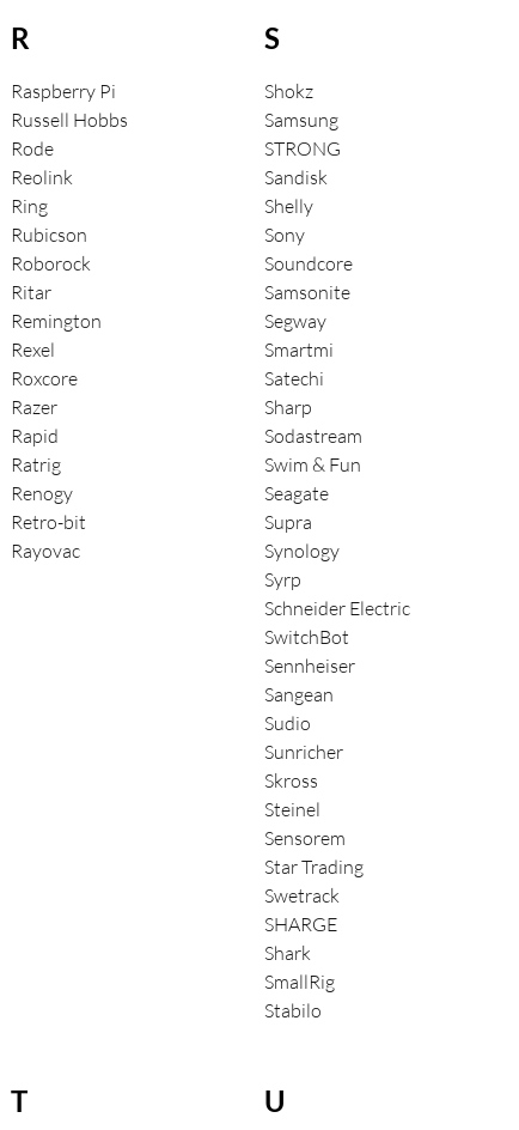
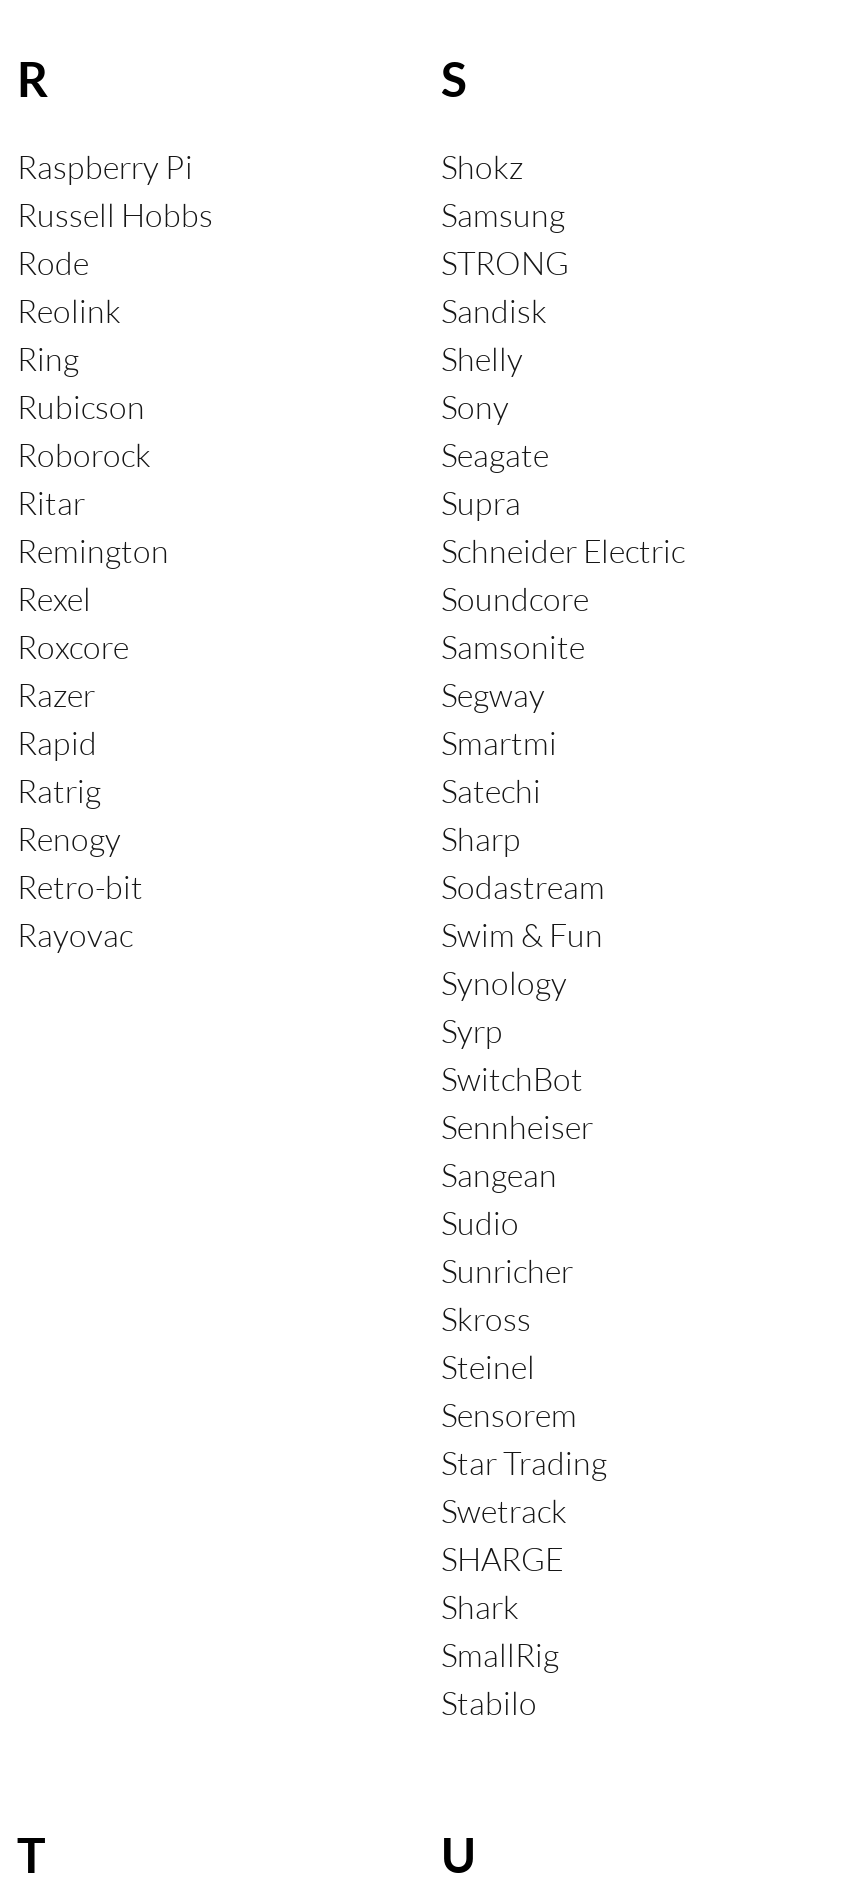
moved down: Soundcore | Samsonite | Segway | Smartmi | Satechi | Sharp | Sodastream | Swim & Fun

moved up: Seagate | Supra

moved down: Synology | Syrp

moved up: Schneider Electric
